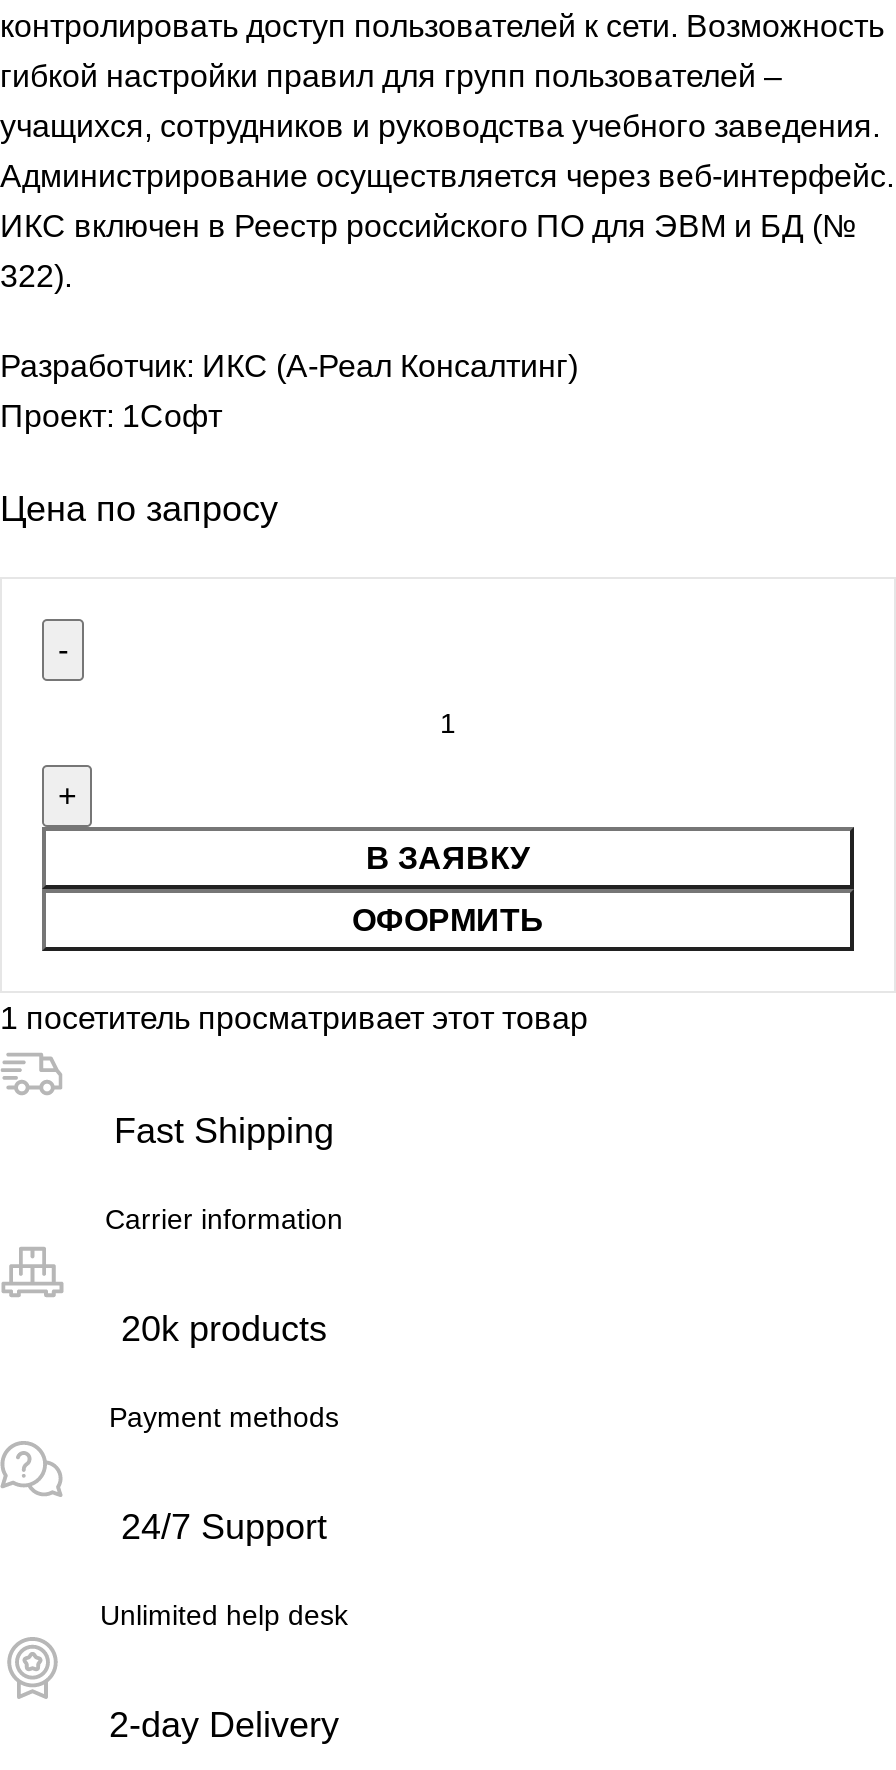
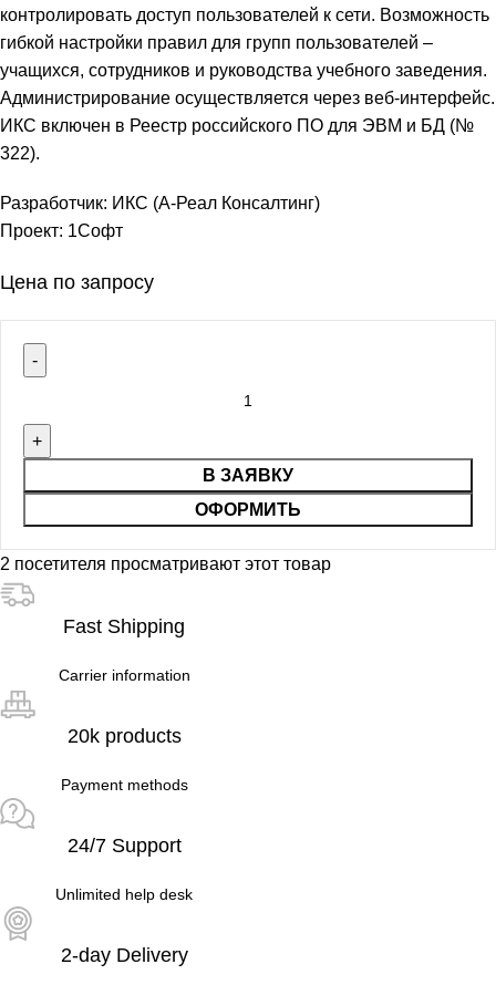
- 1 посетитель просматривает этот товар
+ 2 посетителя просматривают этот товар
